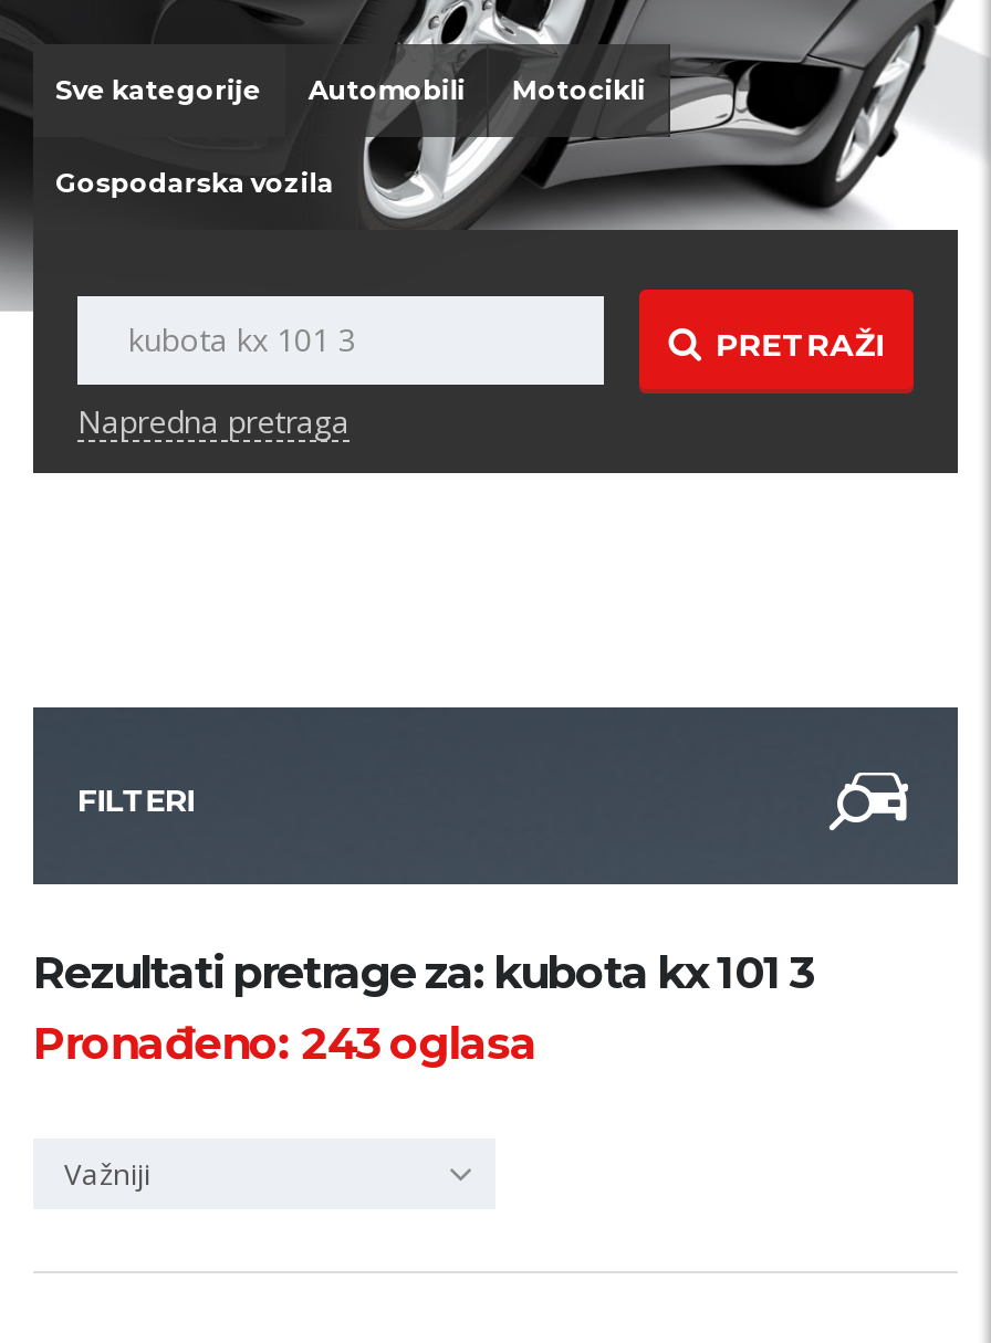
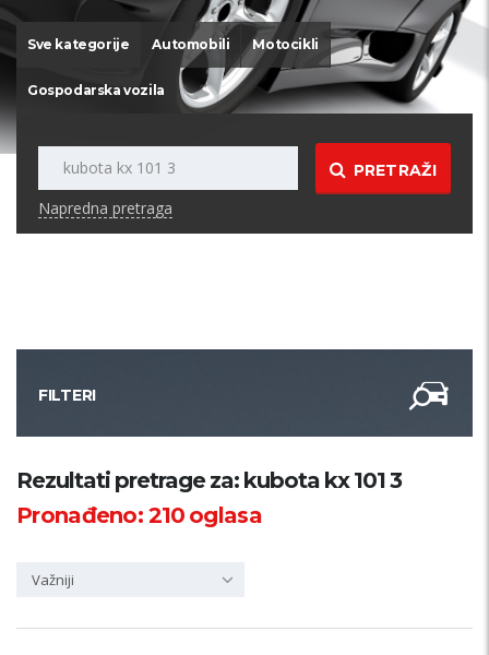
- Pronađeno: 243 oglasa
+ Pronađeno: 210 oglasa
